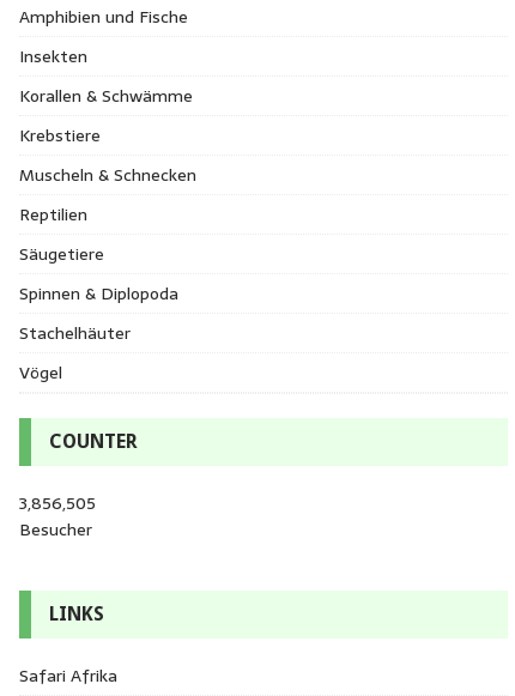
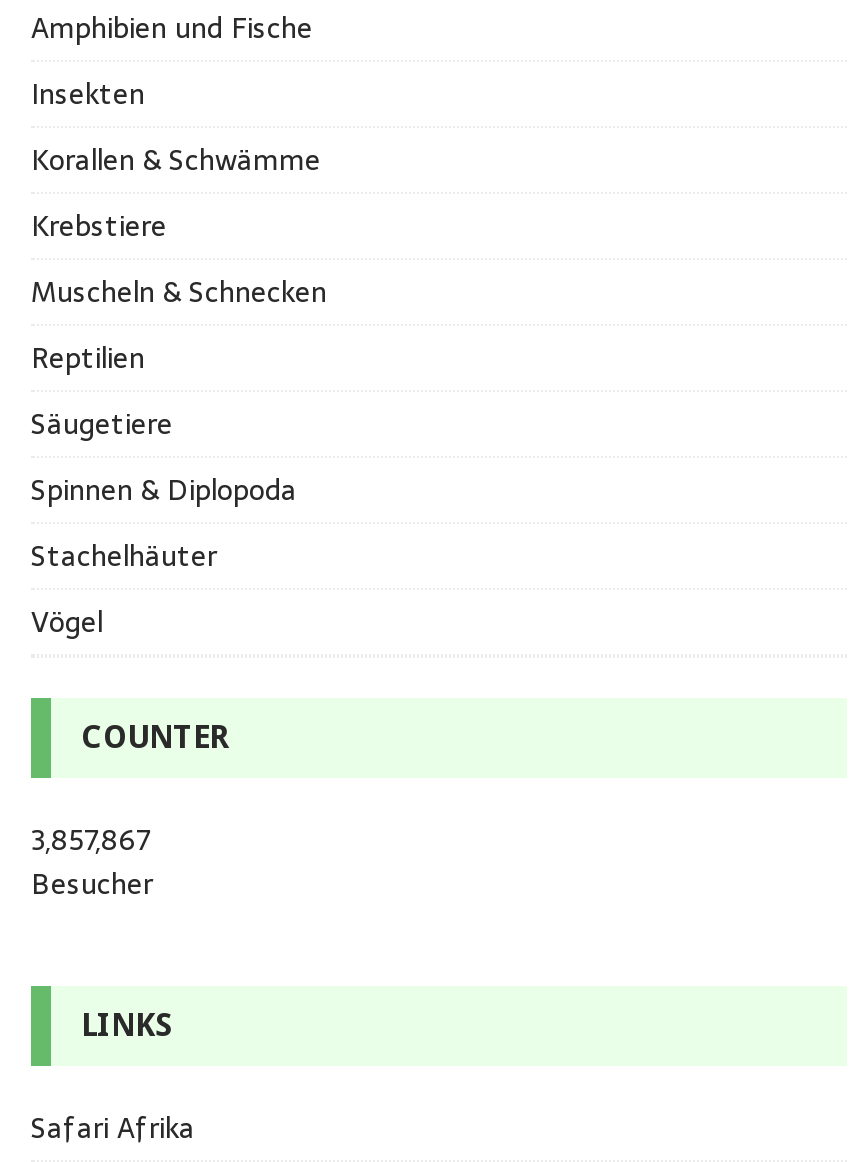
- 3,856,505
+ 3,857,867
